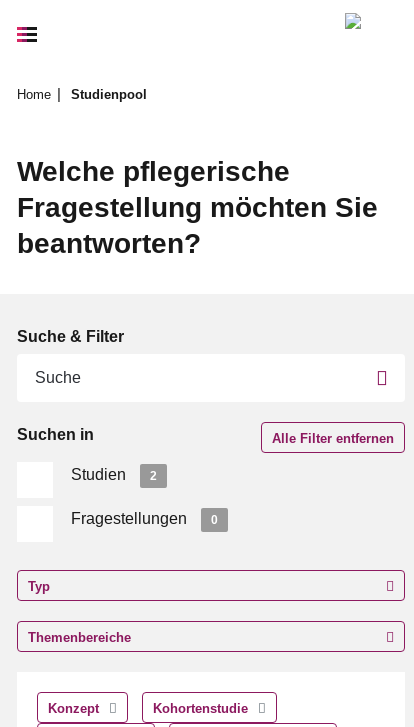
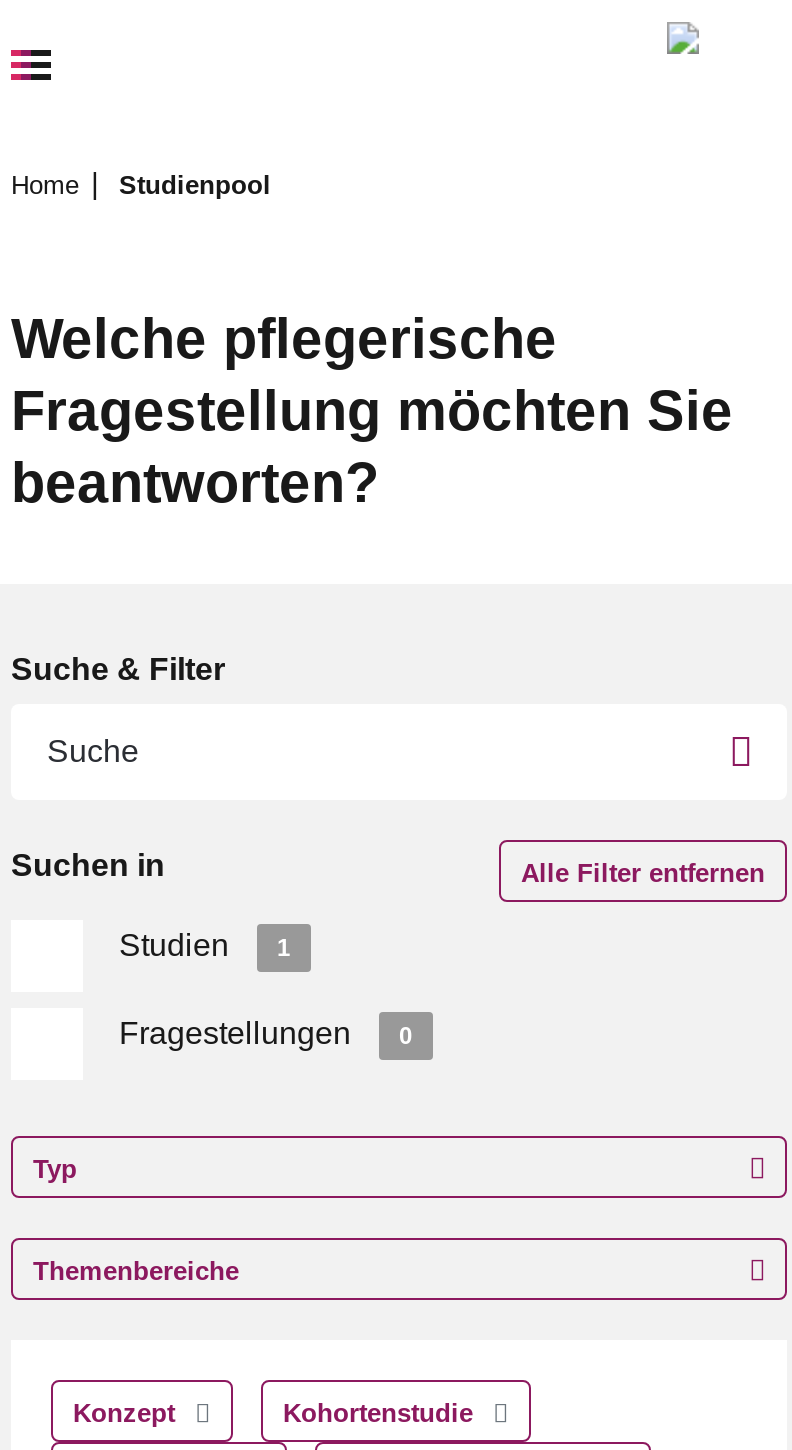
- Studien 2
+ Studien 1
